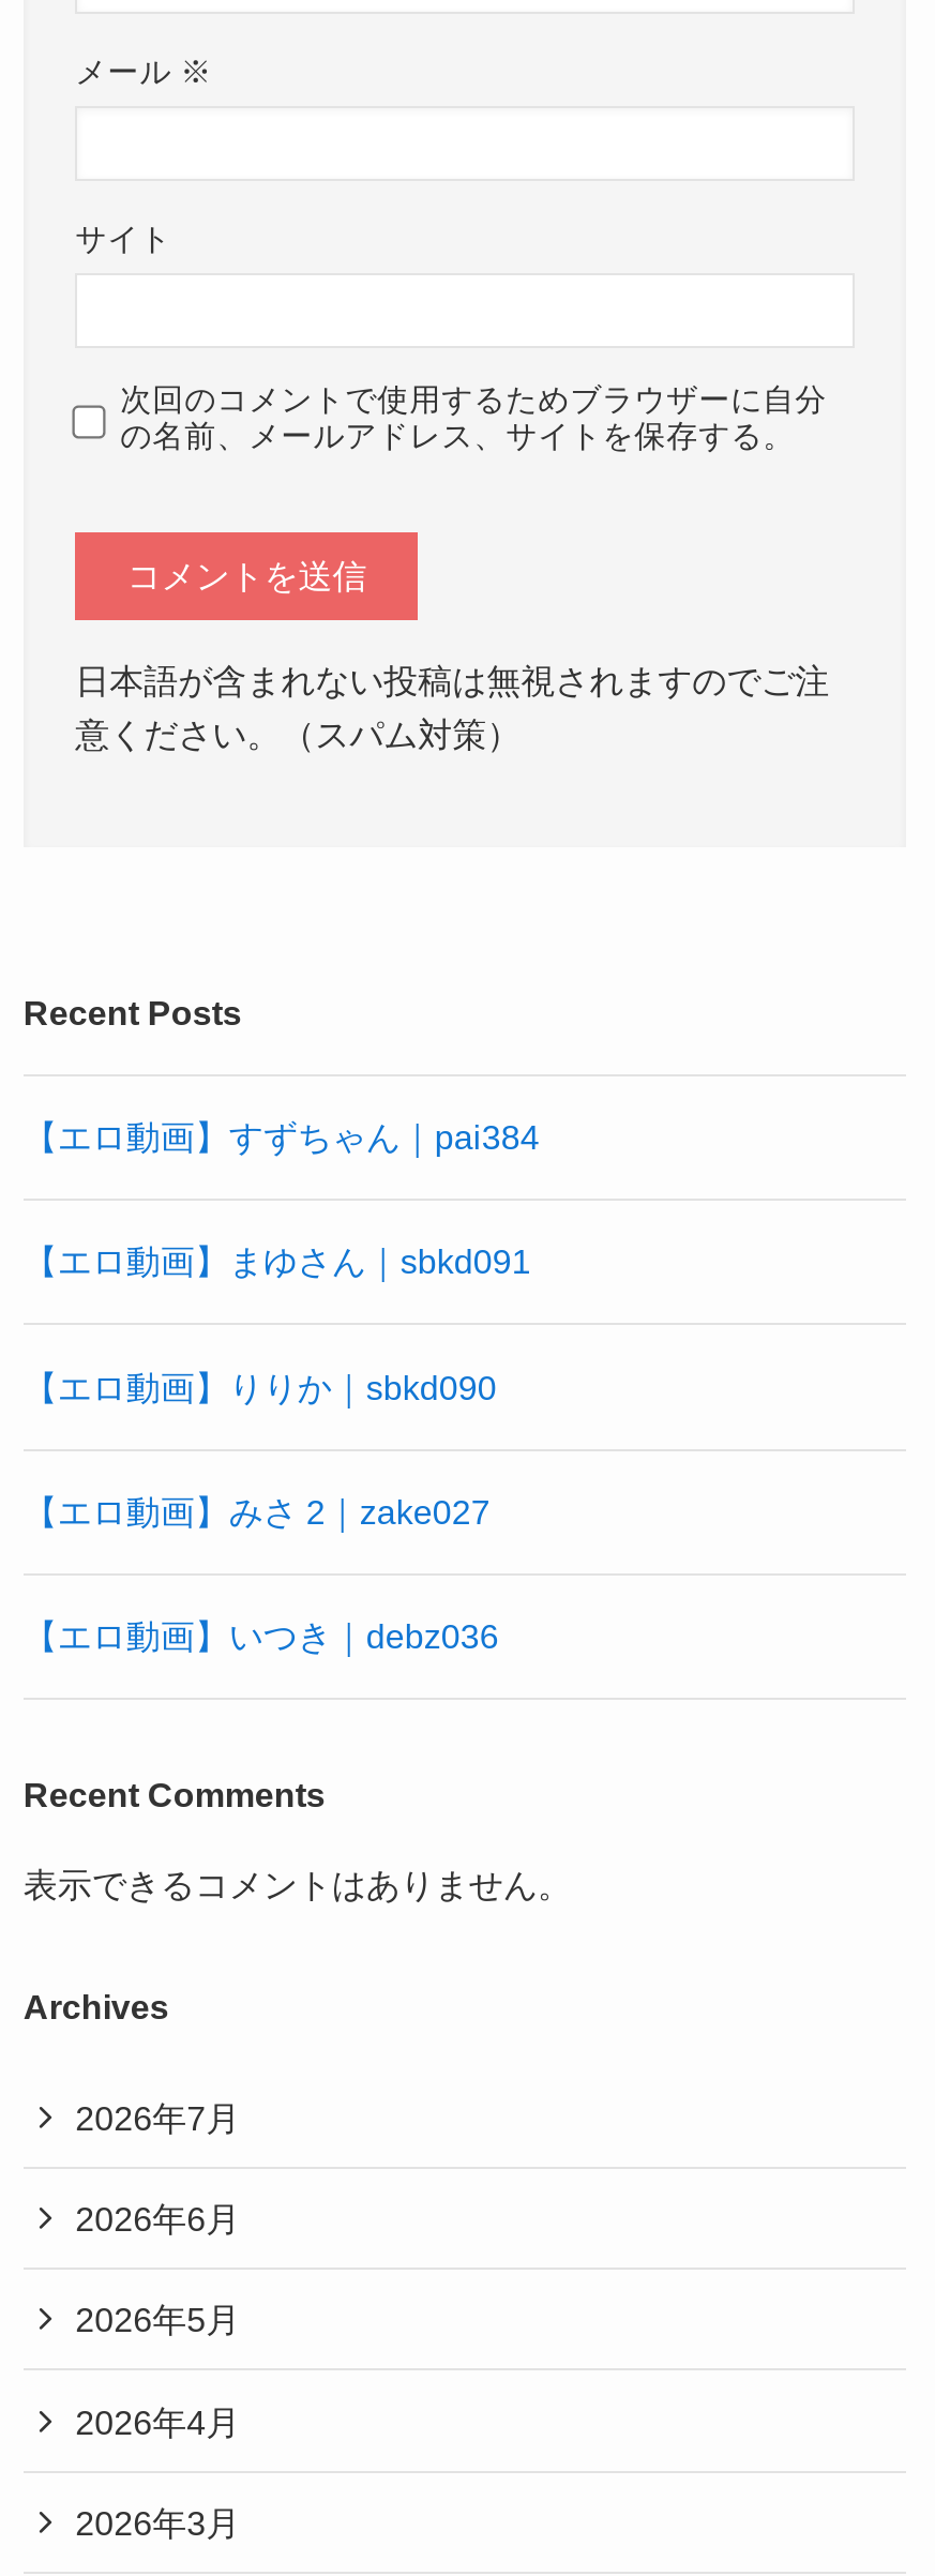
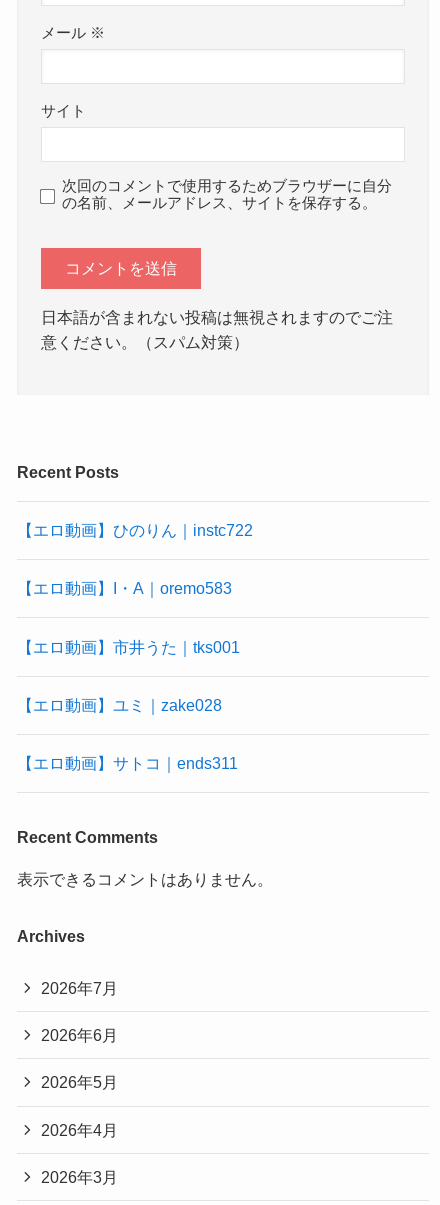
- 【エロ動画】すずちゃん｜pai384
+ 【エロ動画】ひのりん｜instc722

- 【エロ動画】まゆさん｜sbkd091
+ 【エロ動画】I・A｜oremo583

- 【エロ動画】りりか｜sbkd090
+ 【エロ動画】市井うた｜tks001

- 【エロ動画】みさ 2｜zake027
+ 【エロ動画】ユミ｜zake028

- 【エロ動画】いつき｜debz036
+ 【エロ動画】サトコ｜ends311
